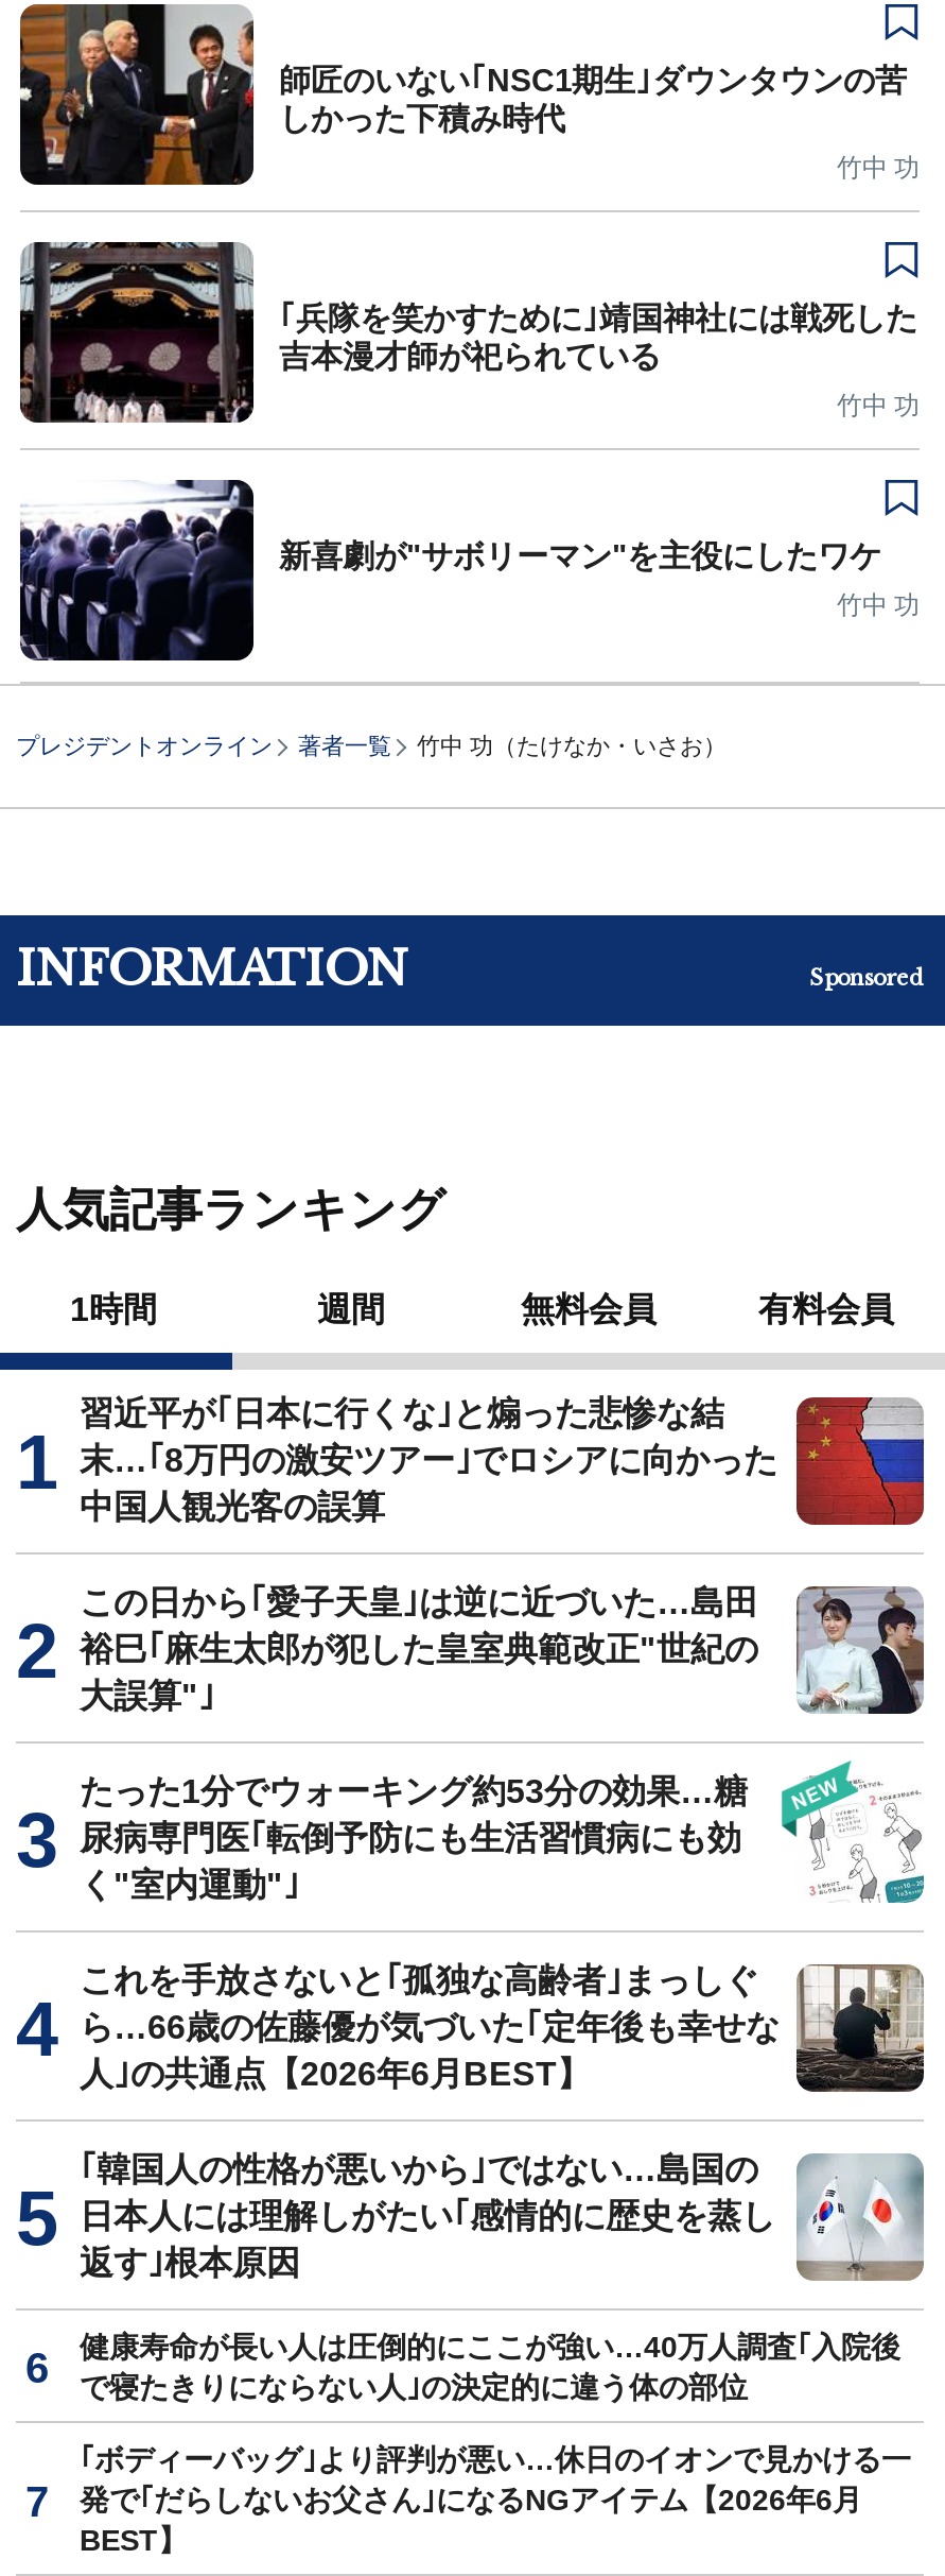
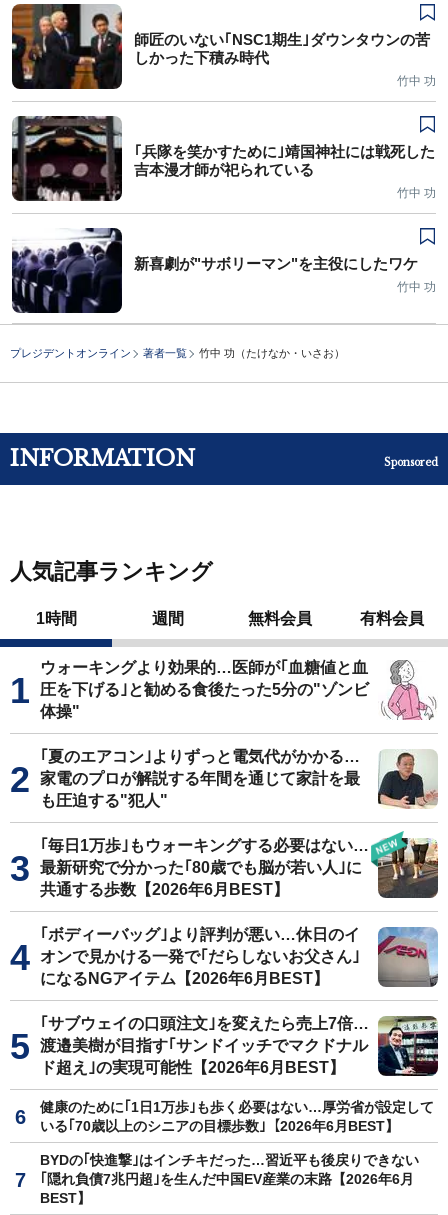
- [image]
- 習近平が｢日本に行くな｣と煽った悲惨な結
- 末…｢8万円の激安ツアー｣でロシアに向かった
- 中国人観光客の誤算
+ [image]
+ ウォーキングより効果的…医師が｢血糖値と血
+ 圧を下げる｣と勧める食後たった5分の"ゾンビ
+ 体操"

- [image]
- この日から｢愛子天皇｣は逆に近づいた…島田
- 裕巳｢麻生太郎が犯した皇室典範改正"世紀の
- 大誤算"｣
+ [image]
+ ｢夏のエアコン｣よりずっと電気代がかかる…
+ 家電のプロが解説する年間を通じて家計を最
+ も圧迫する"犯人"

- [image]
- たった1分でウォーキング約53分の効果…糖
- 尿病専門医｢転倒予防にも生活習慣病にも効
- く"室内運動"｣
+ [image]
+ ｢毎日1万歩｣もウォーキングする必要はない…
+ 最新研究で分かった｢80歳でも脳が若い人｣に
+ 共通する歩数【2026年6月BEST】

- [image]
- これを手放さないと｢孤独な高齢者｣まっしぐ
- ら…66歳の佐藤優が気づいた｢定年後も幸せな
- 人｣の共通点【2026年6月BEST】
+ [image]
+ ｢ボディーバッグ｣より評判が悪い…休日のイ
+ オンで見かける一発で｢だらしないお父さん｣
+ になるNGアイテム【2026年6月BEST】

- [image]
- ｢韓国人の性格が悪いから｣ではない…島国の
- 日本人には理解しがたい｢感情的に歴史を蒸し
- 返す｣根本原因
+ [image]
+ ｢サブウェイの口頭注文｣を変えたら売上7倍…
+ 渡邉美樹が目指す｢サンドイッチでマクドナル
+ ド超え｣の実現可能性【2026年6月BEST】

- 健康寿命が長い人は圧倒的にここが強い…40万人調査｢入院後
- で寝たきりにならない人｣の決定的に違う体の部位
+ 健康のために｢1日1万歩｣も歩く必要はない…厚労省が設定して
+ いる｢70歳以上のシニアの目標歩数｣【2026年6月BEST】

- ｢ボディーバッグ｣より評判が悪い…休日のイオンで見かける一
- 発で｢だらしないお父さん｣になるNGアイテム【2026年6月
+ BYDの｢快進撃｣はインチキだった…習近平も後戻りできない
+ ｢隠れ負債7兆円超｣を生んだ中国EV産業の末路【2026年6月
